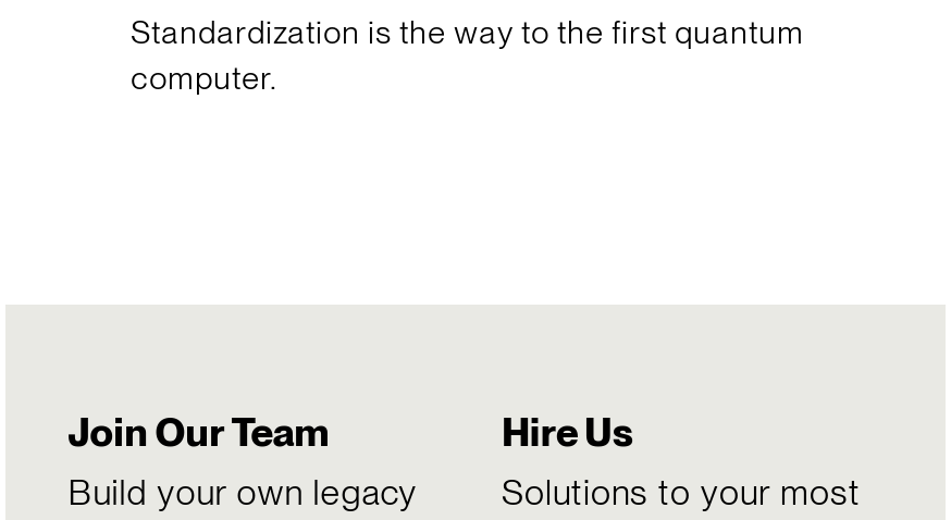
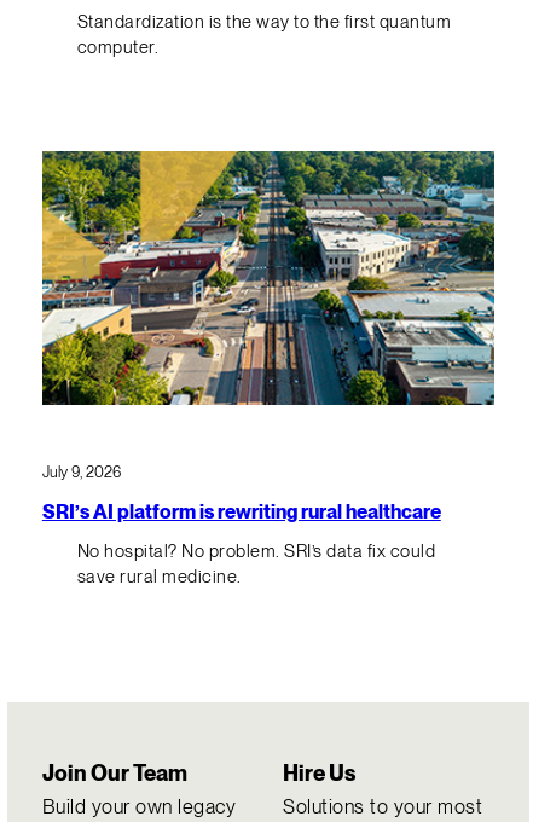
+ [image]

+ July 9, 2026
+ SRI’s AI platform is rewriting rural healthcare
+ No hospital? No problem. SRI’s data fix could
+ save rural medicine.
